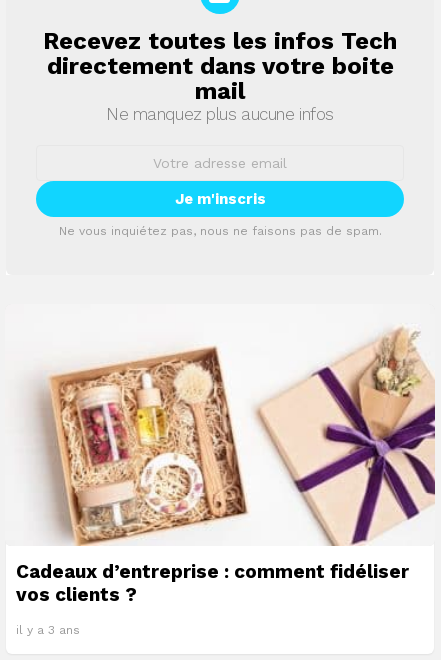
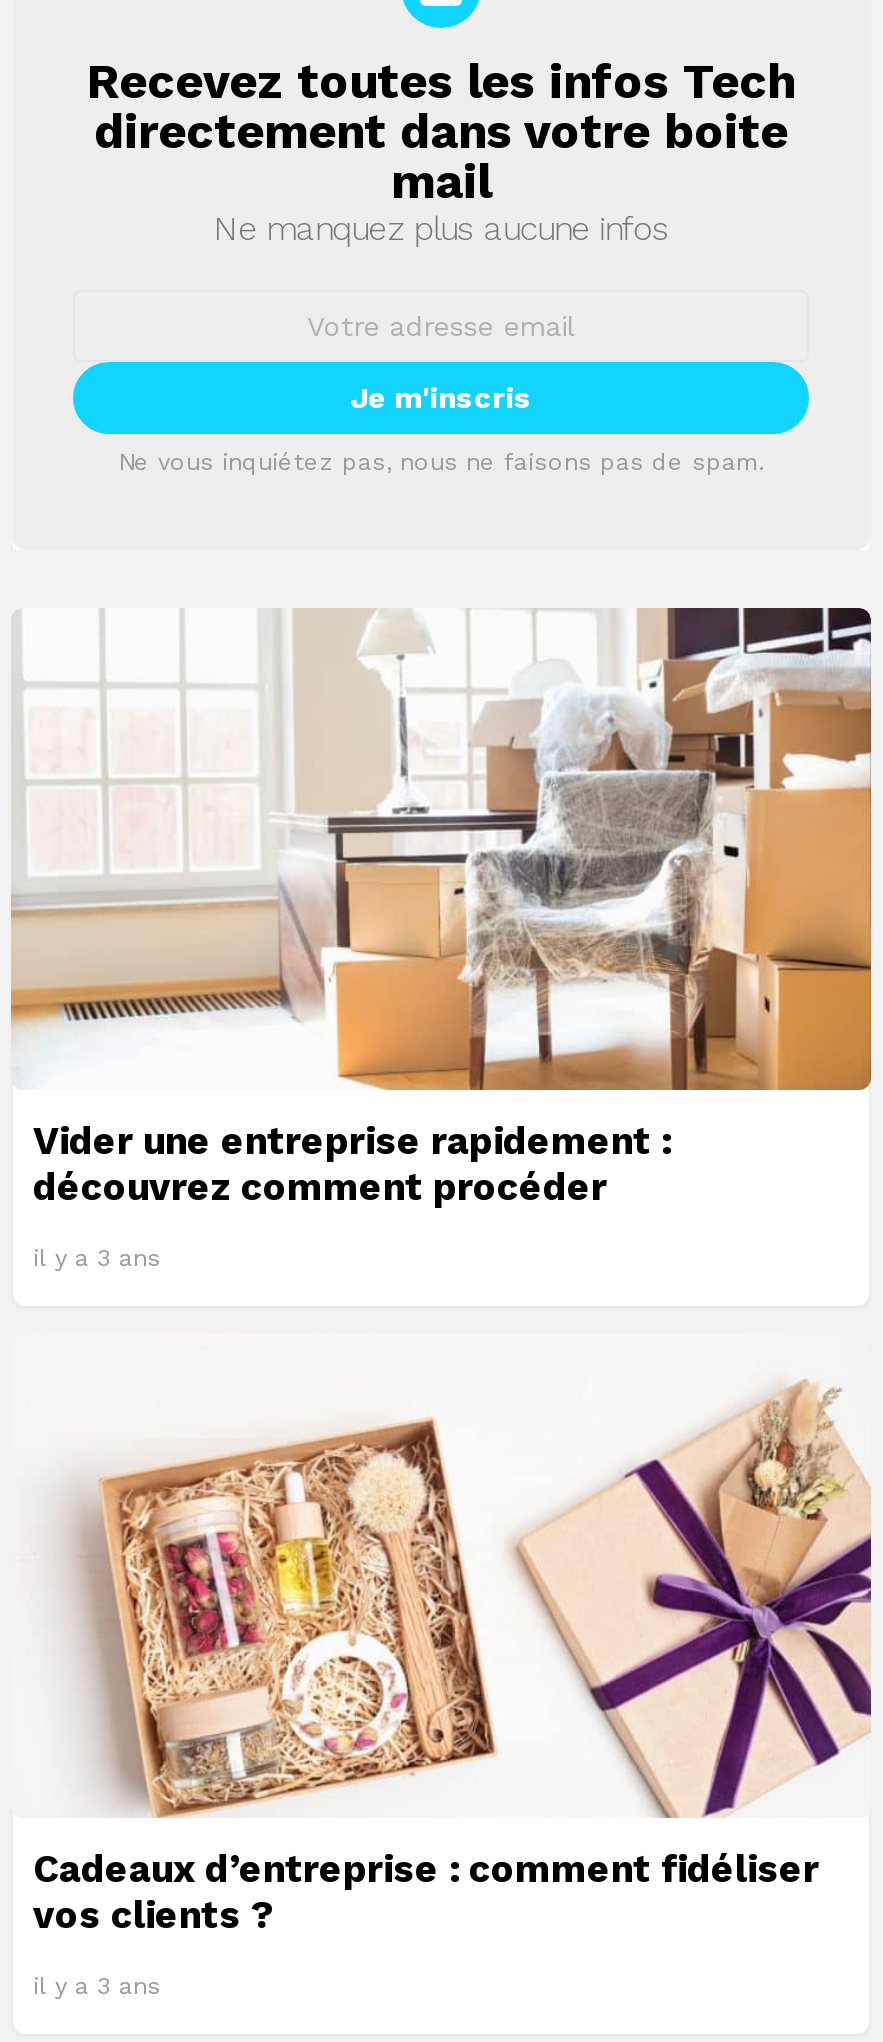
+ [image]
+ Vider une entreprise rapidement :
+ découvrez comment procéder
+ il y a 3 ans
